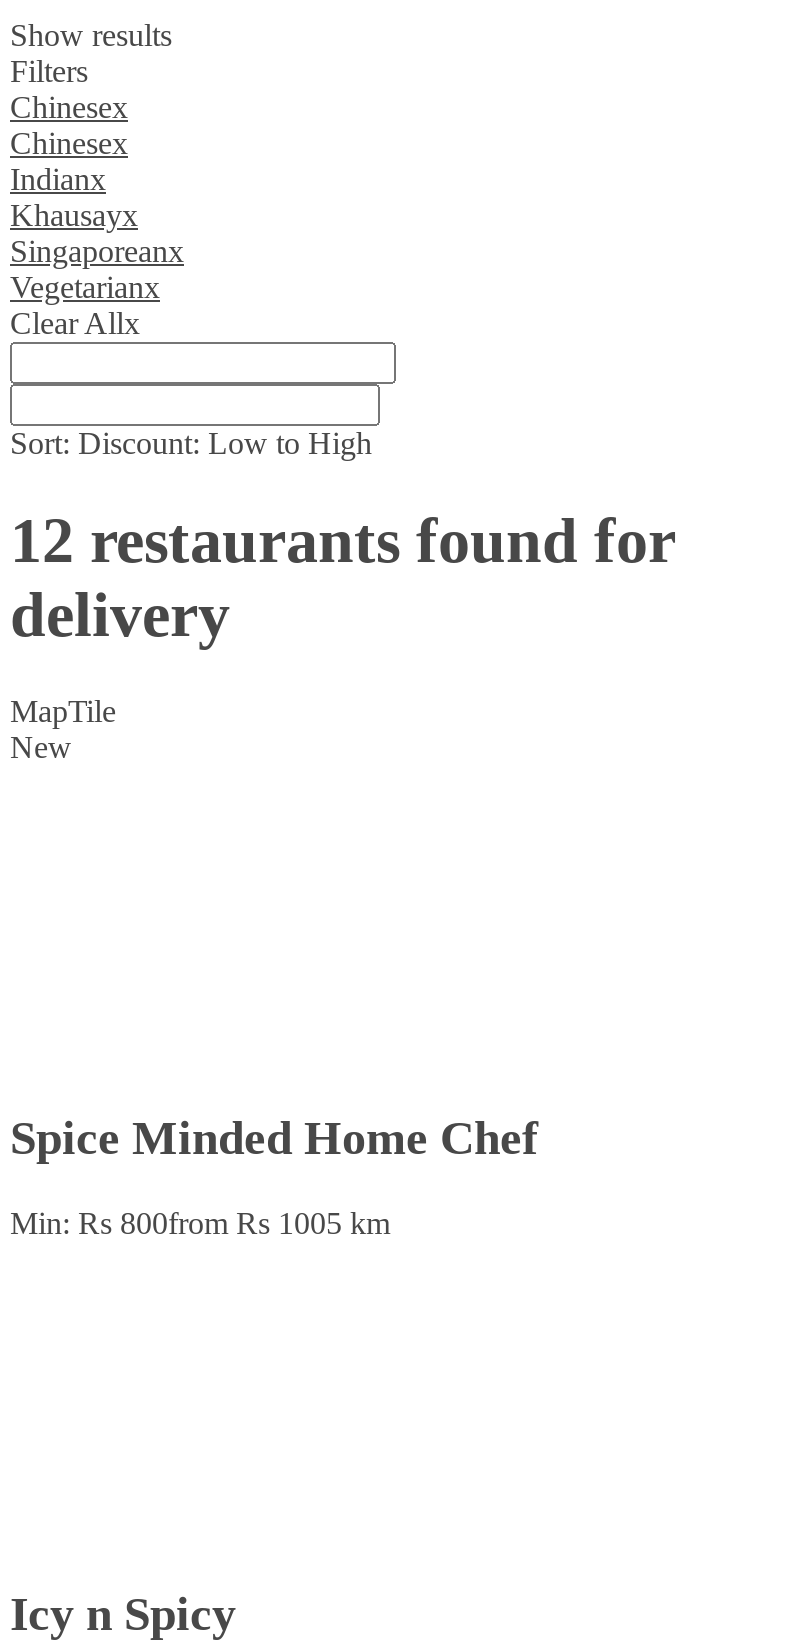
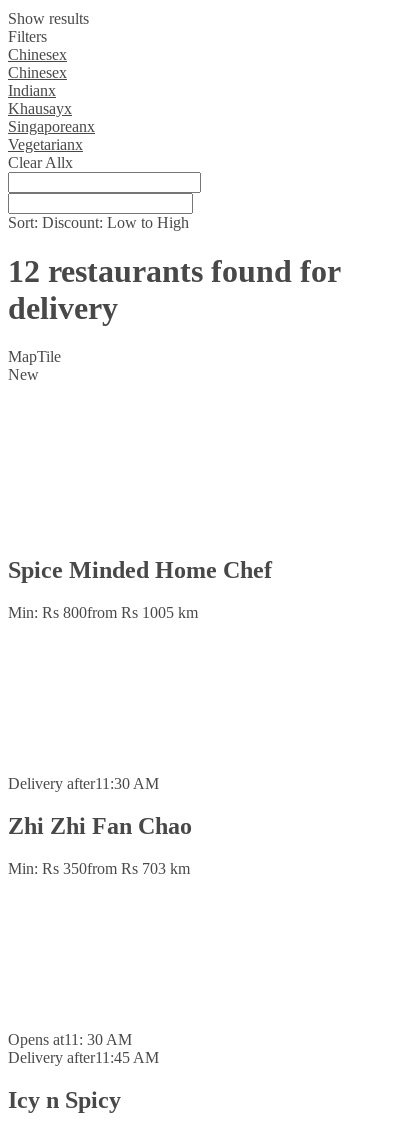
+ Delivery after11:30 AM
+ Zhi Zhi Fan Chao
+ Min: Rs 350from Rs 703 km

+ Opens at11: 30 AM
+ Delivery after11:45 AM
